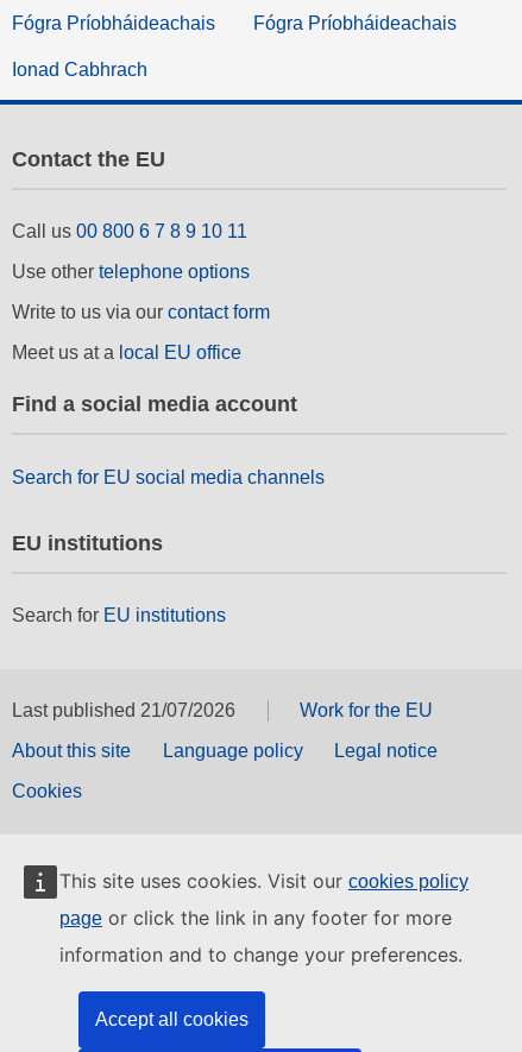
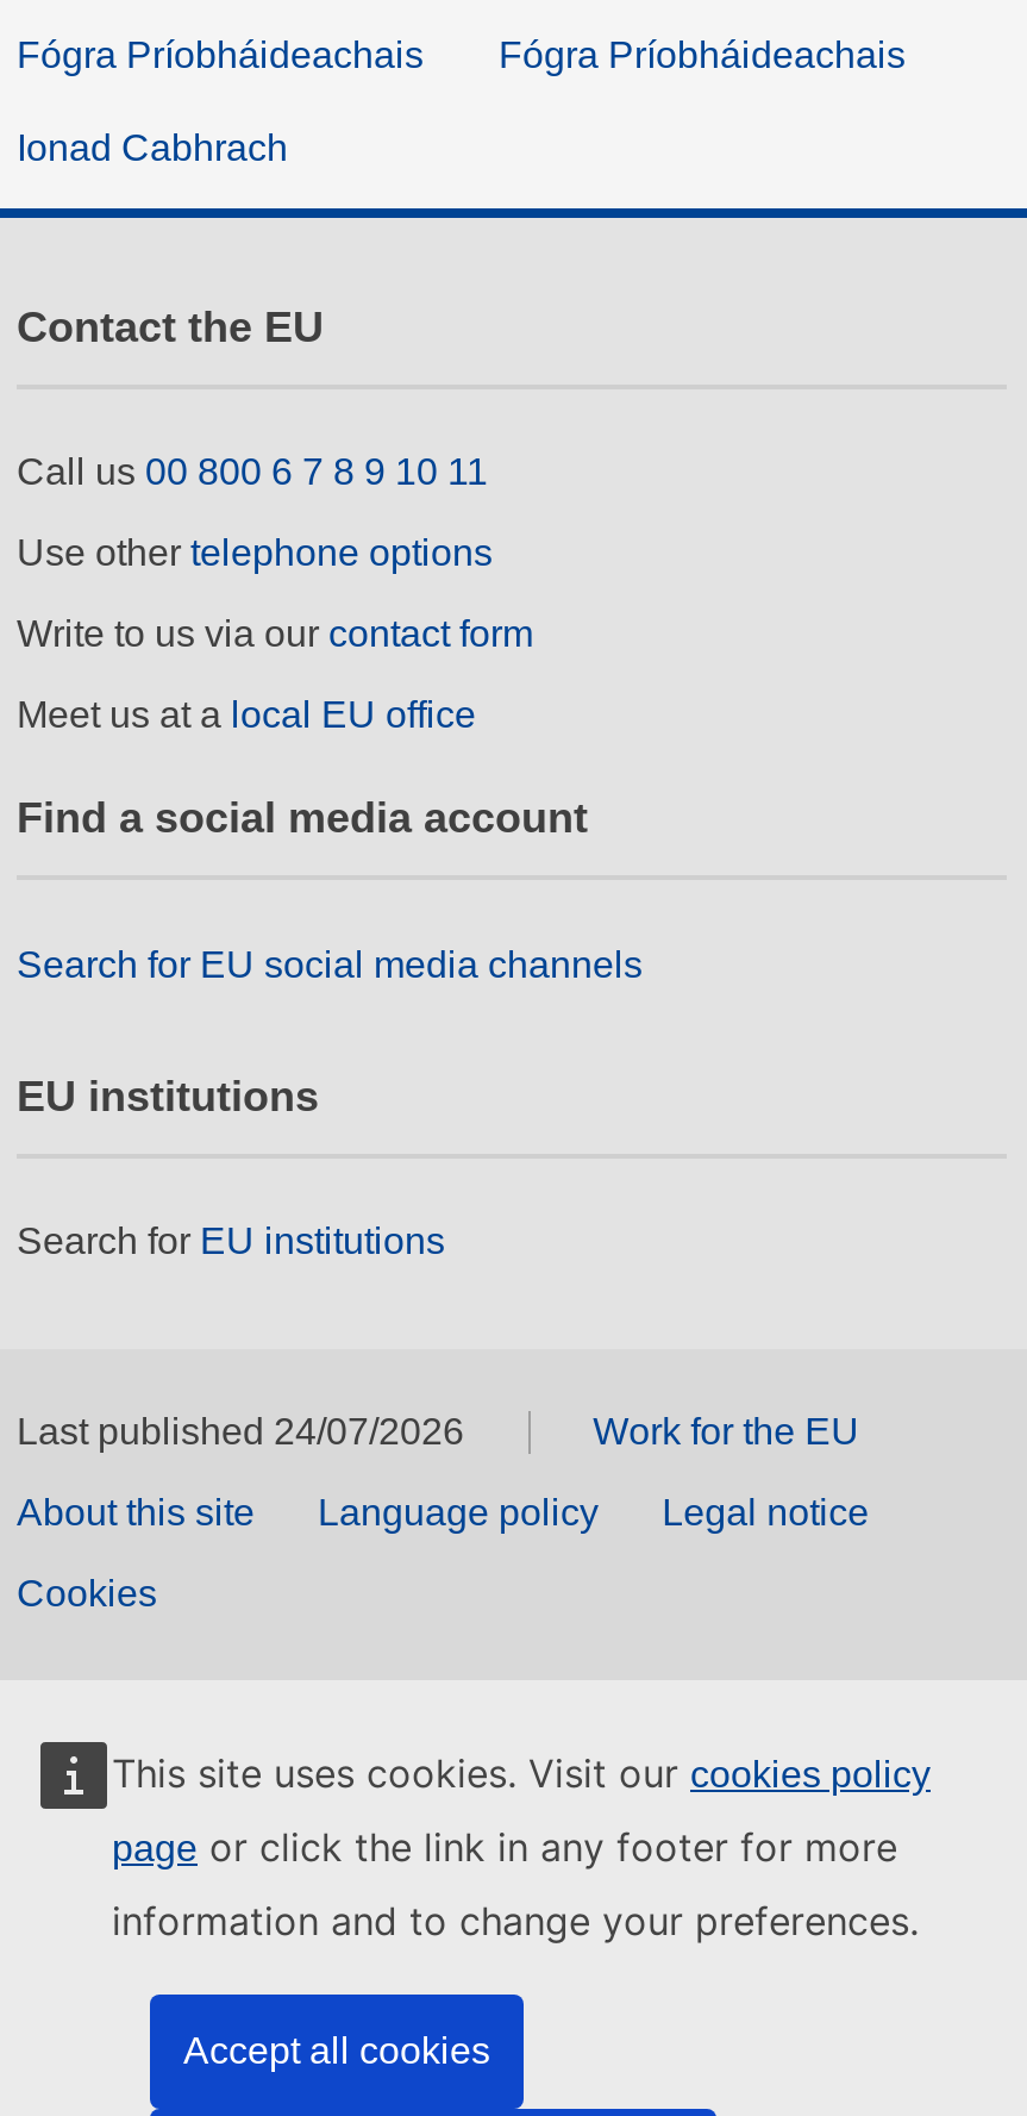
- Last published 21/07/2026
+ Last published 24/07/2026
